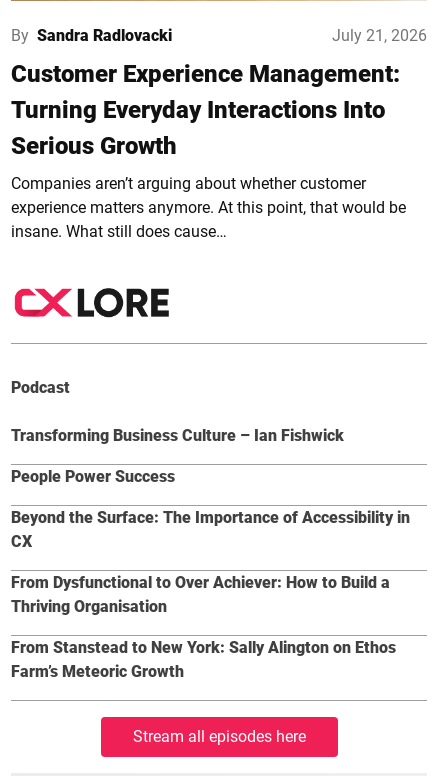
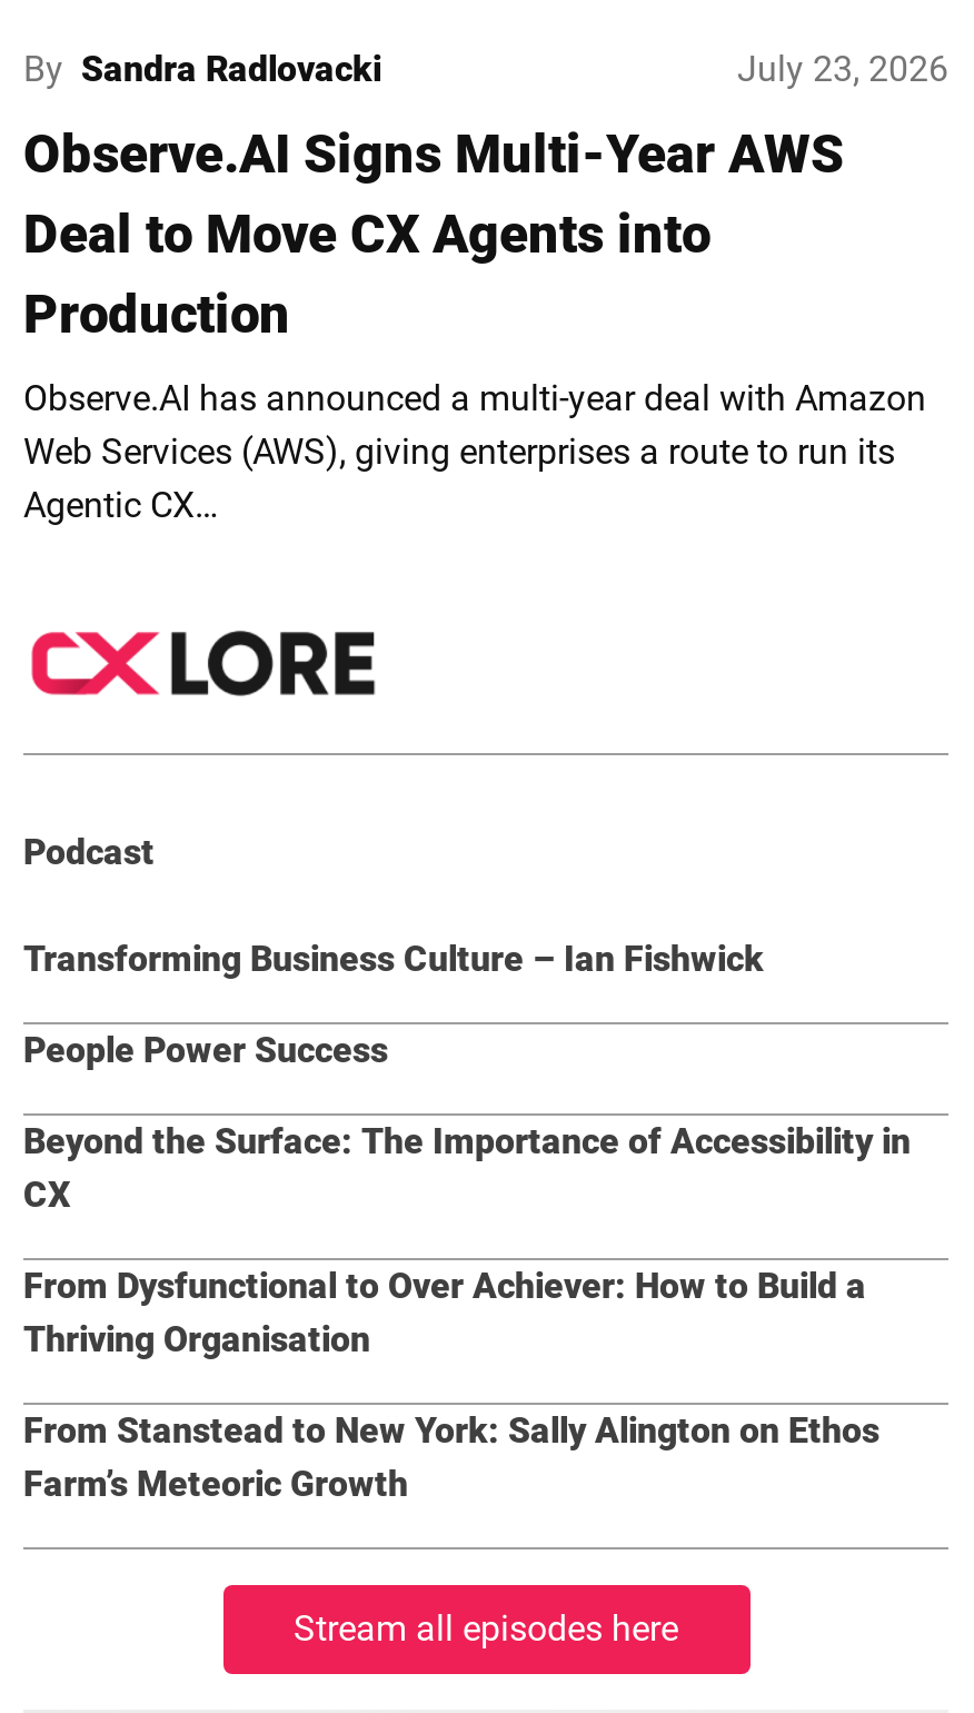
- July 21, 2026
+ July 23, 2026

- Customer Experience Management:
- Turning Everyday Interactions Into
- Serious Growth
+ Observe.AI Signs Multi-Year AWS
+ Deal to Move CX Agents into
+ Production

- Companies aren’t arguing about whether customer
- experience matters anymore. At this point, that would be
- insane. What still does cause…
+ Observe.AI has announced a multi-year deal with Amazon
+ Web Services (AWS), giving enterprises a route to run its
+ Agentic CX…
